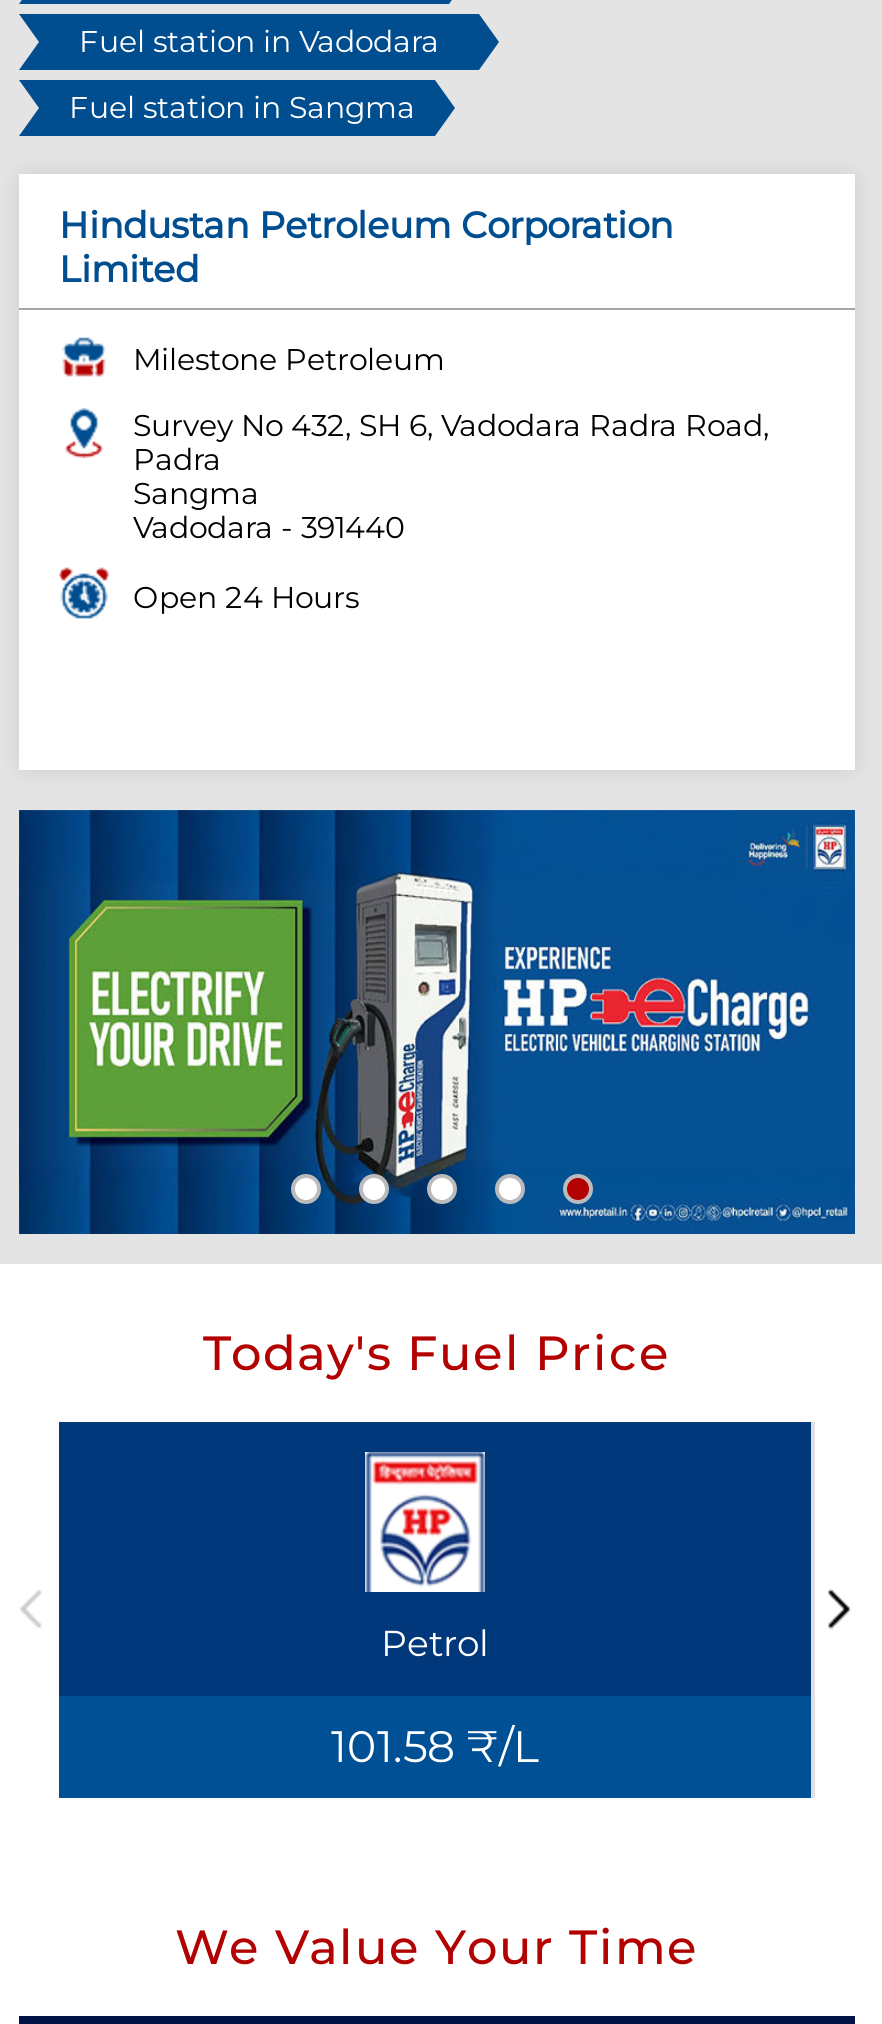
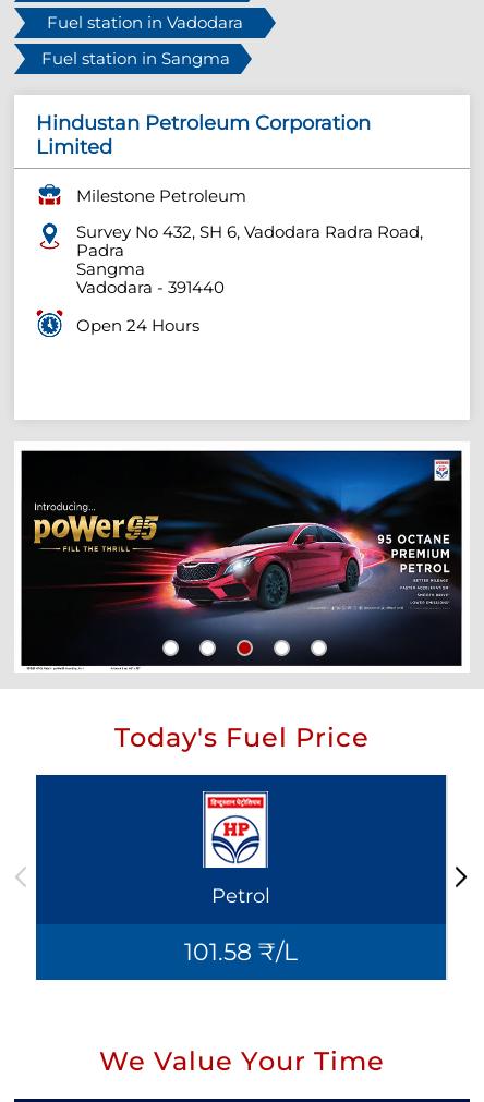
- [image]
+ [image]
